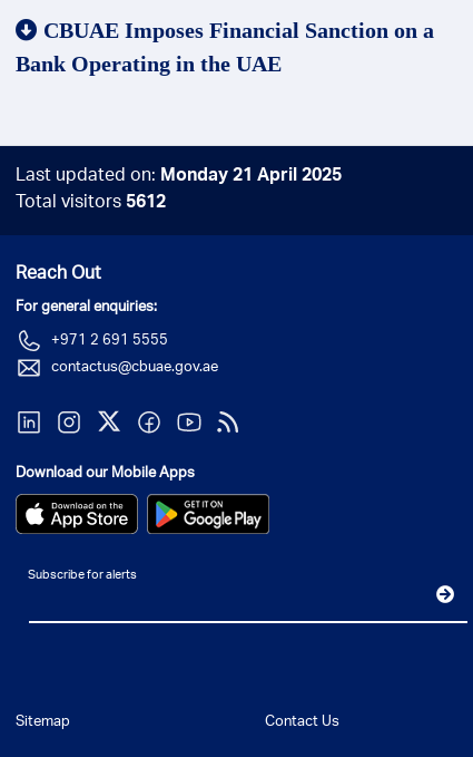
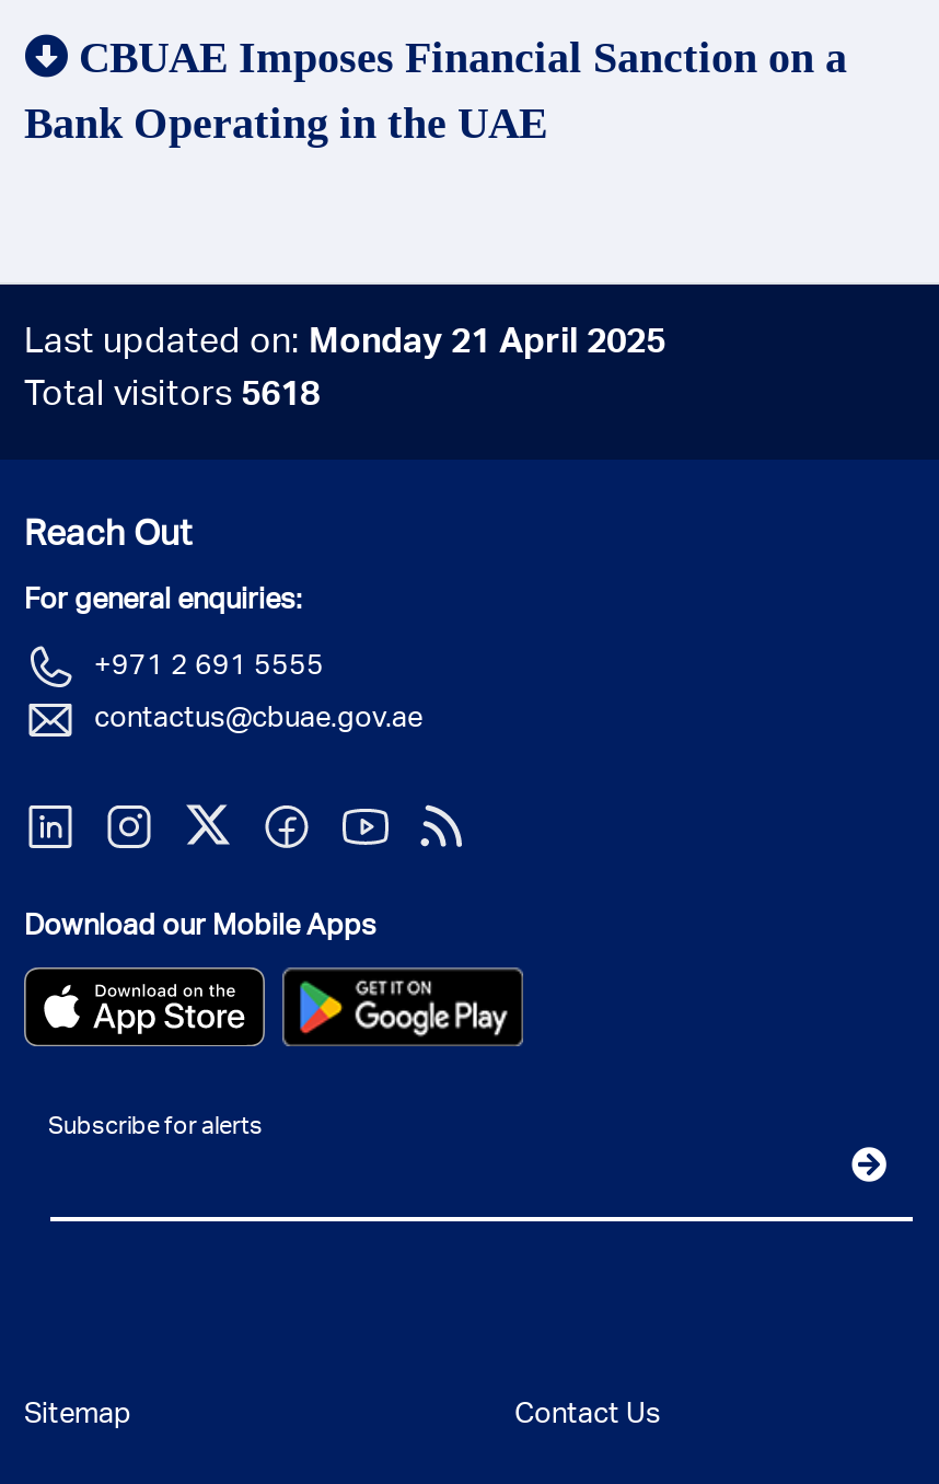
- Total visitors 5612
+ Total visitors 5618
